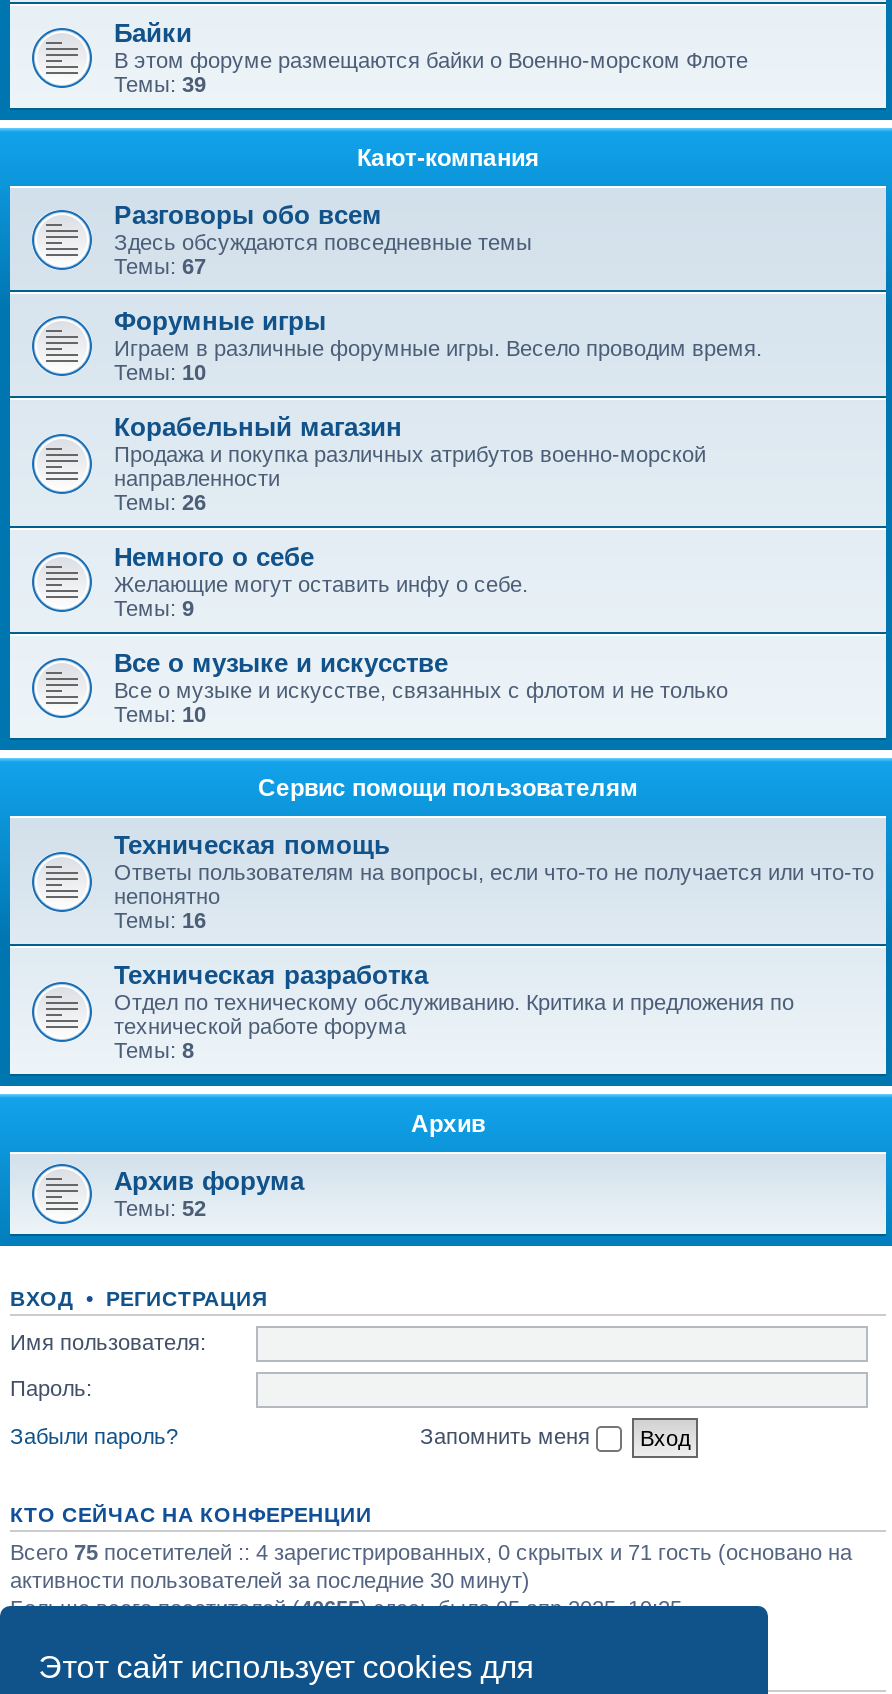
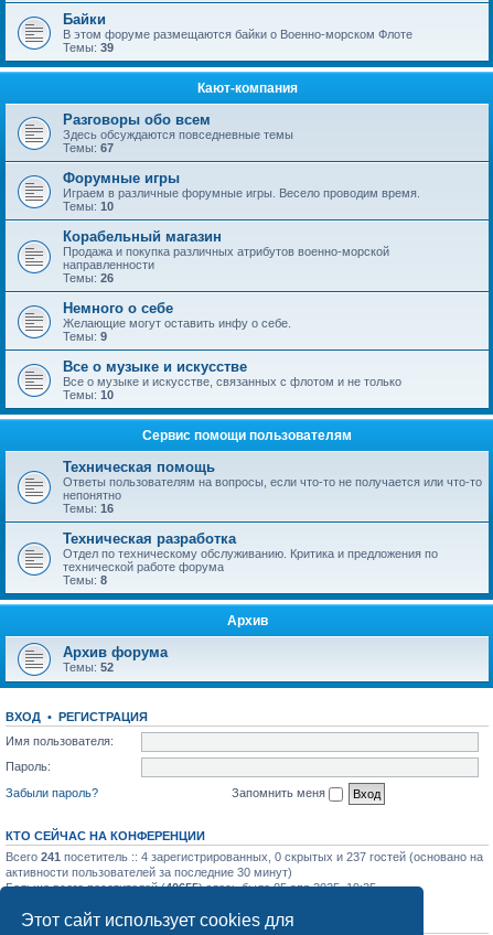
- Всего 75 посетителей :: 4 зарегистрированных, 0 скрытых и 71 гость (основано на
+ Всего 241 посетитель :: 4 зарегистрированных, 0 скрытых и 237 гостей (основано на
